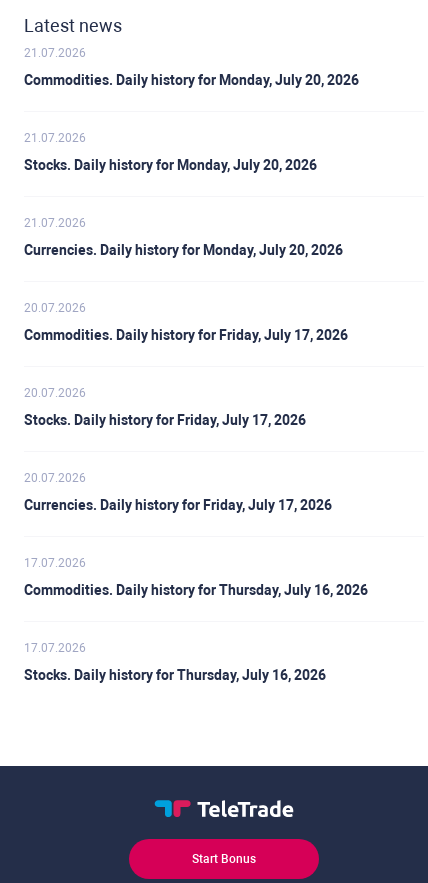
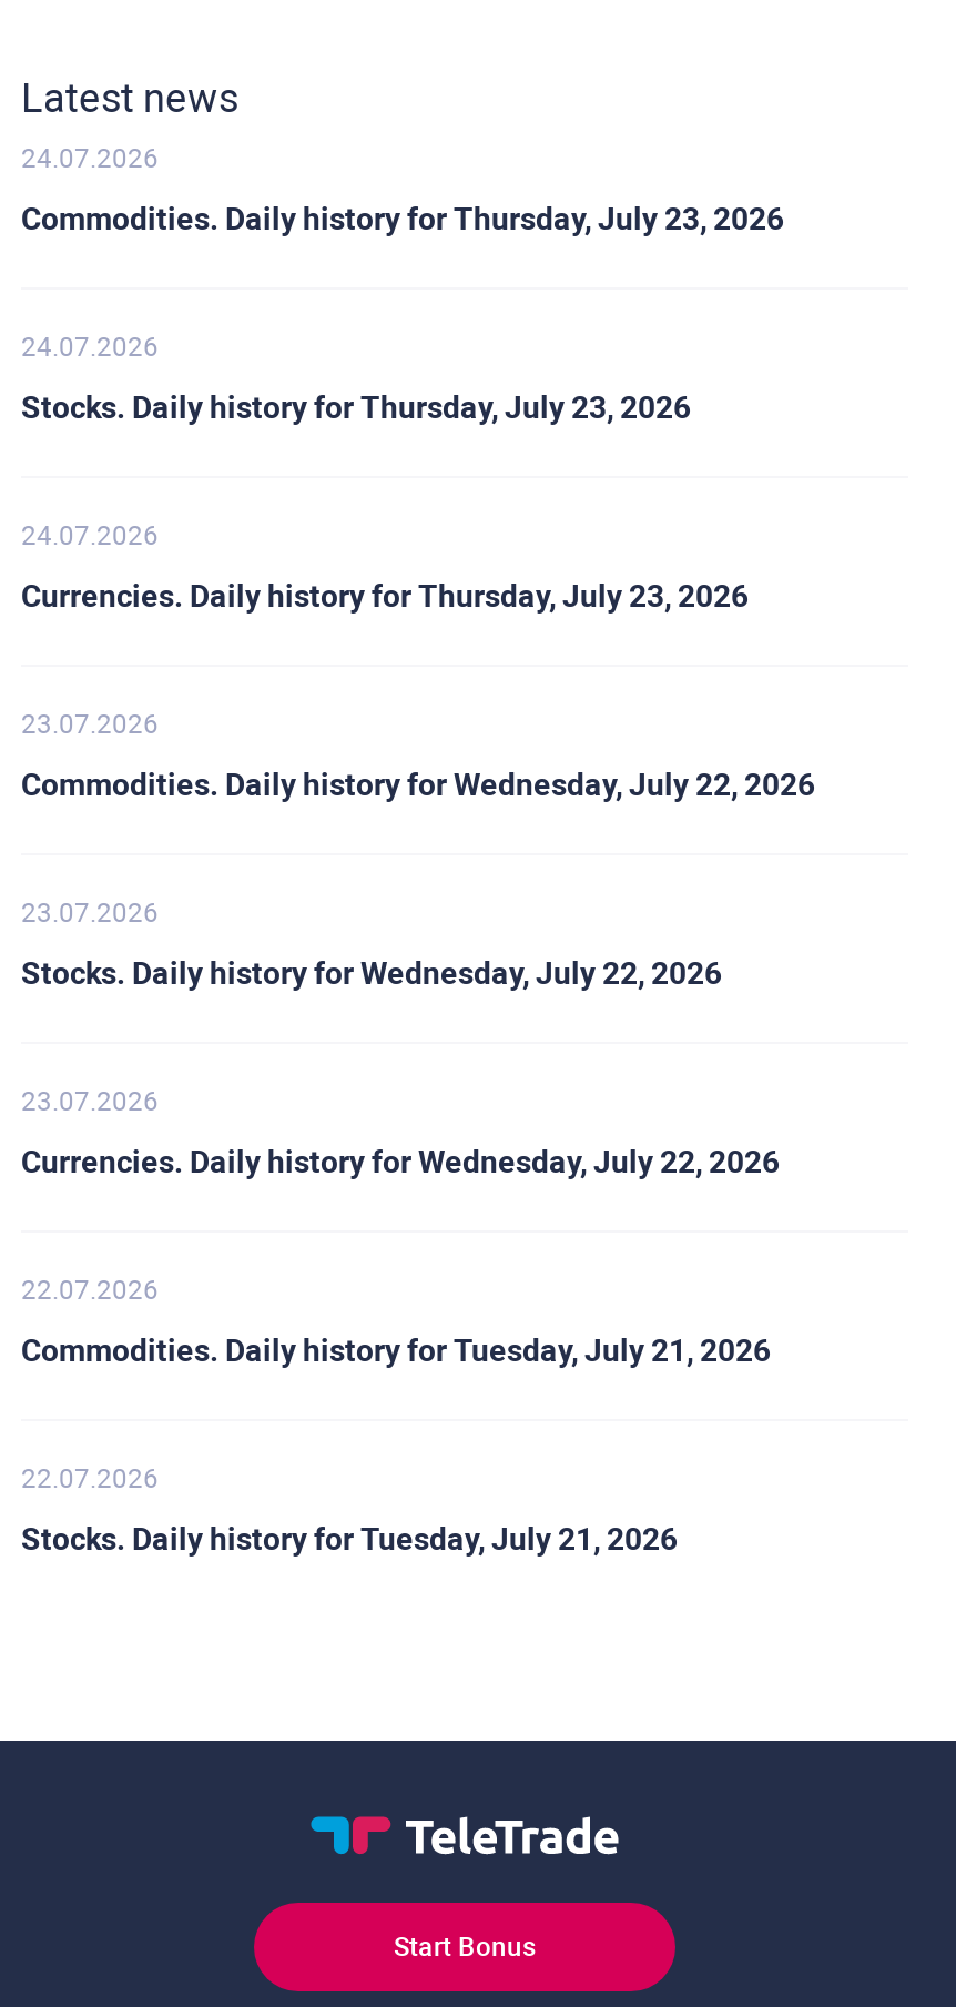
- 21.07.2026
+ 24.07.2026

- Commodities. Daily history for Monday, July 20, 2026
+ Commodities. Daily history for Thursday, July 23, 2026

- 21.07.2026
+ 24.07.2026

- Stocks. Daily history for Monday, July 20, 2026
+ Stocks. Daily history for Thursday, July 23, 2026

- 21.07.2026
+ 24.07.2026

- Currencies. Daily history for Monday, July 20, 2026
+ Currencies. Daily history for Thursday, July 23, 2026

- 20.07.2026
+ 23.07.2026

- Commodities. Daily history for Friday, July 17, 2026
+ Commodities. Daily history for Wednesday, July 22, 2026

- 20.07.2026
+ 23.07.2026

- Stocks. Daily history for Friday, July 17, 2026
+ Stocks. Daily history for Wednesday, July 22, 2026

- 20.07.2026
+ 23.07.2026

- Currencies. Daily history for Friday, July 17, 2026
+ Currencies. Daily history for Wednesday, July 22, 2026

- 17.07.2026
+ 22.07.2026

- Commodities. Daily history for Thursday, July 16, 2026
+ Commodities. Daily history for Tuesday, July 21, 2026

- 17.07.2026
+ 22.07.2026

- Stocks. Daily history for Thursday, July 16, 2026
+ Stocks. Daily history for Tuesday, July 21, 2026
